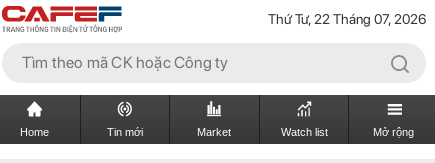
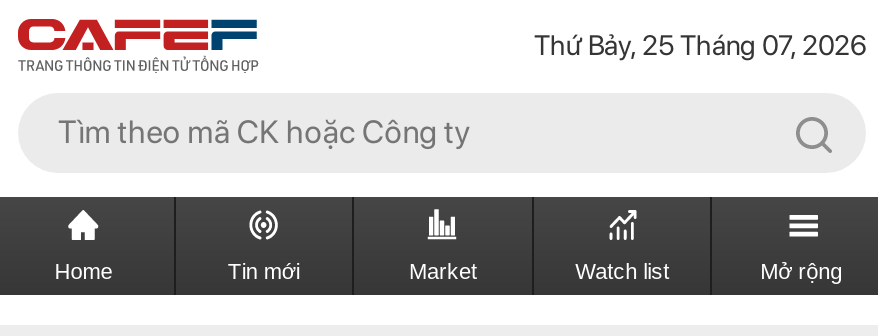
- Thứ Tư, 22 Tháng 07, 2026
+ Thứ Bảy, 25 Tháng 07, 2026
